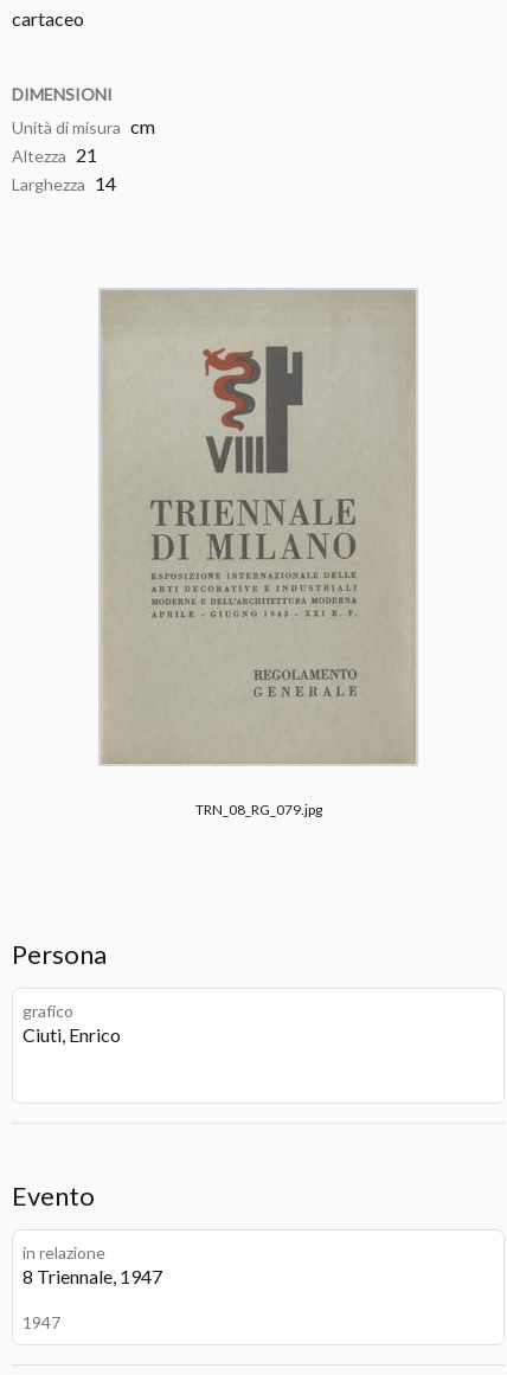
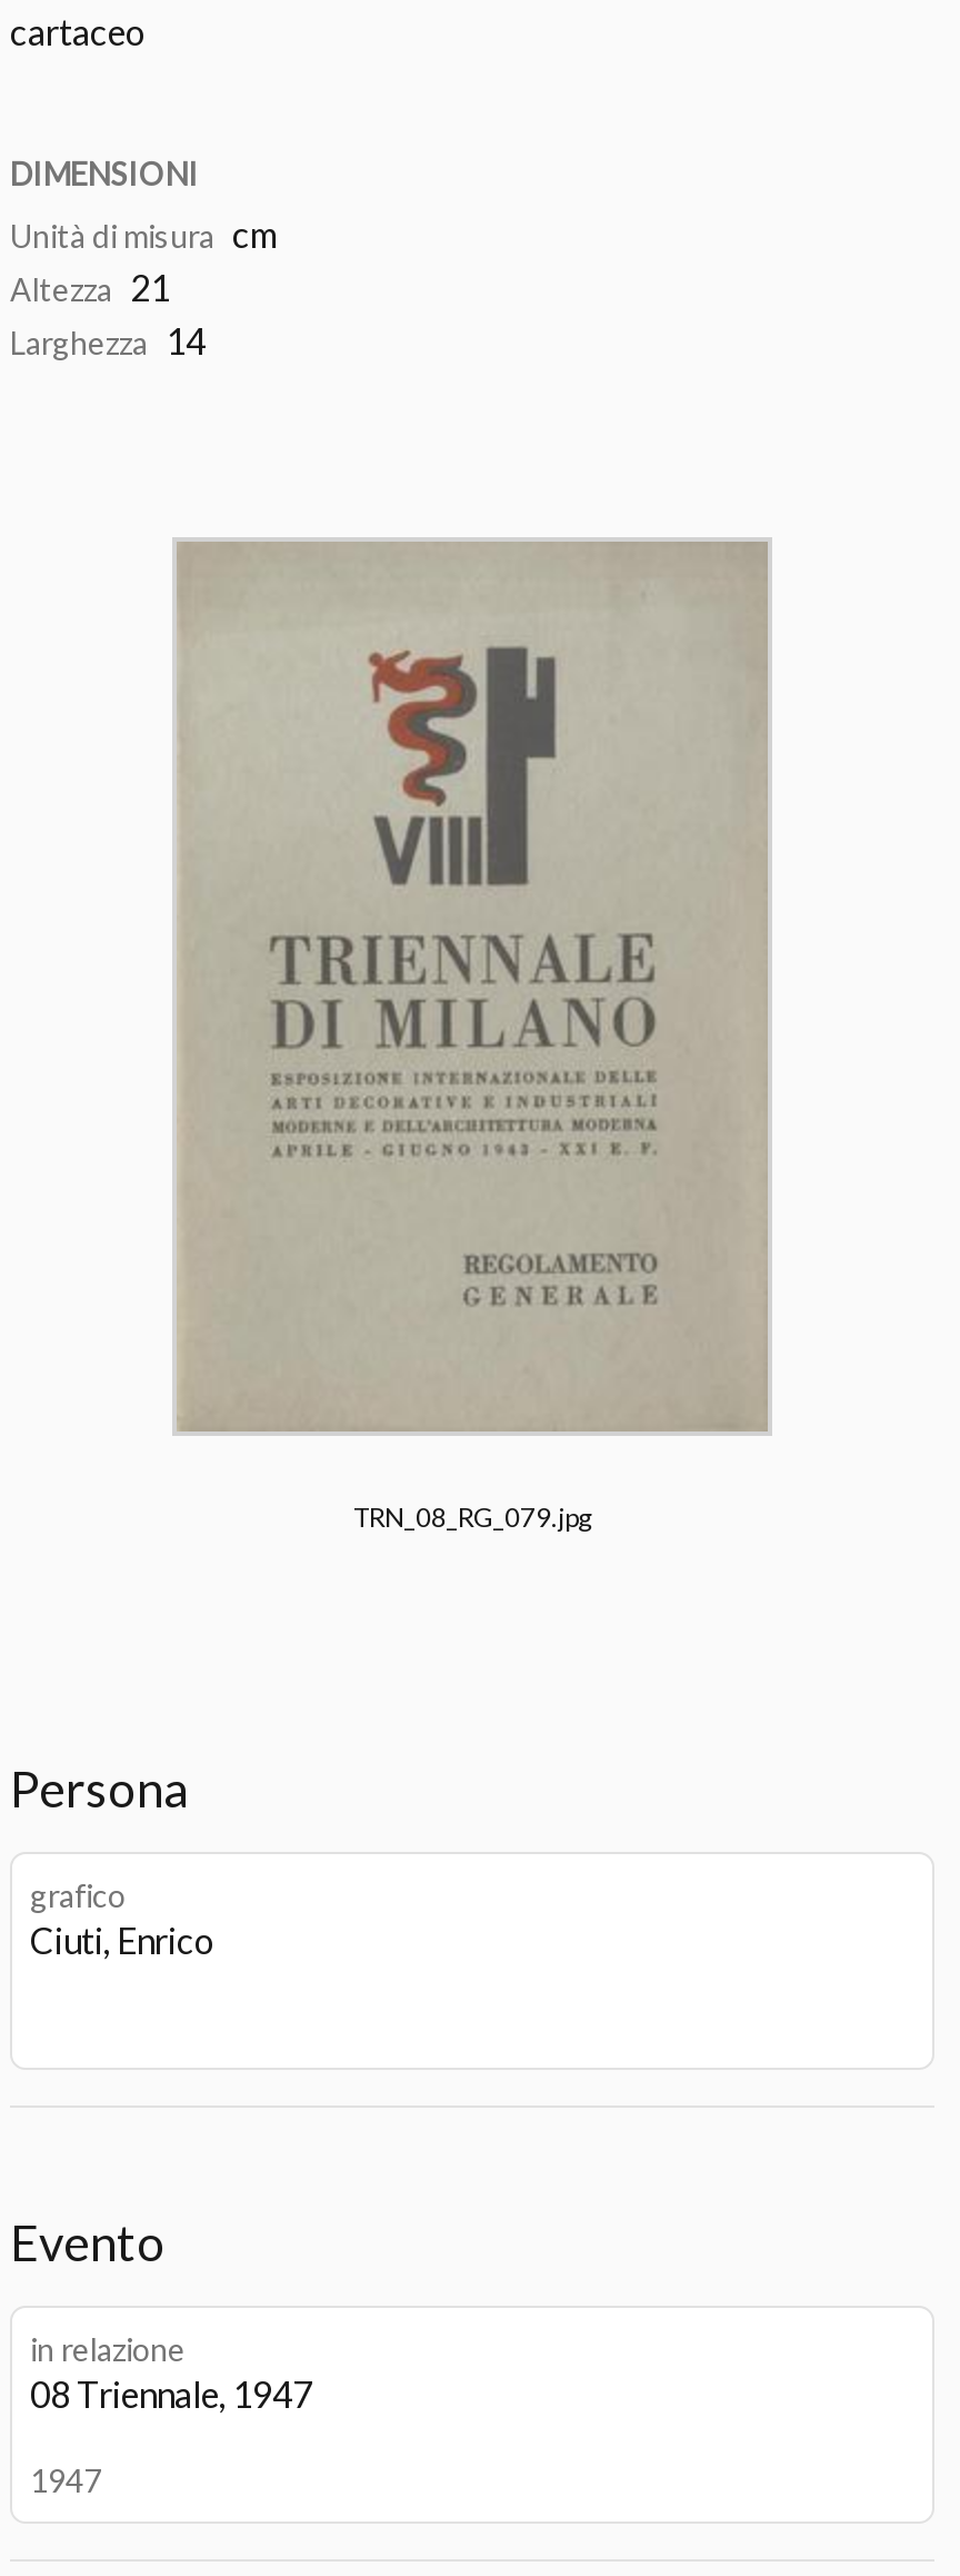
- 8 Triennale, 1947
+ 08 Triennale, 1947
